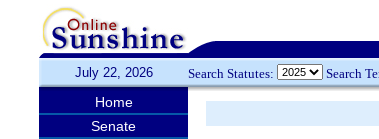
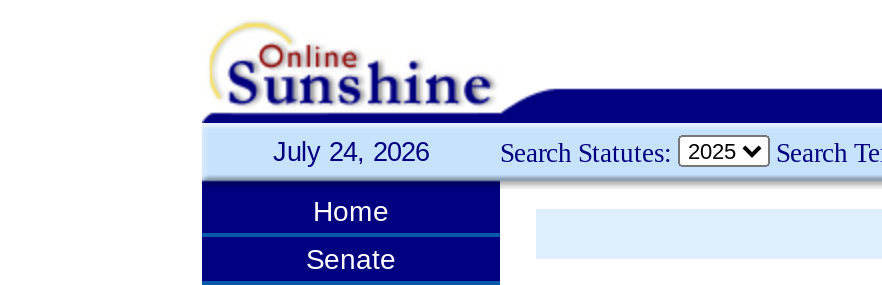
- July 22, 2026
+ July 24, 2026
